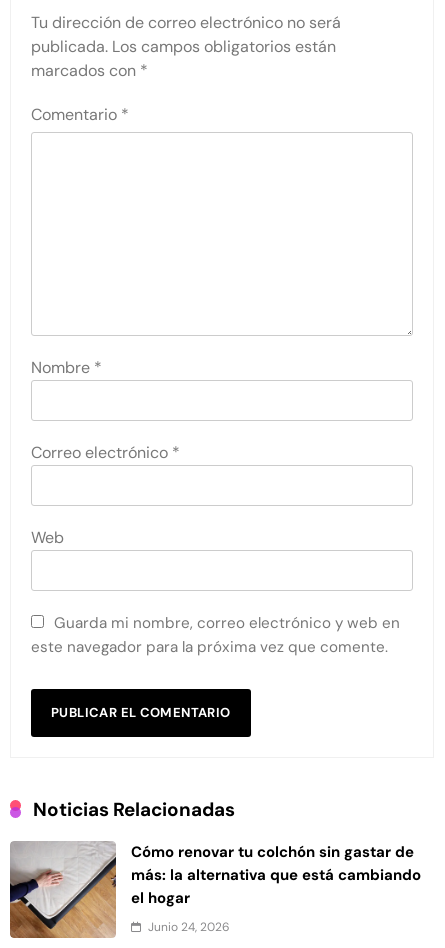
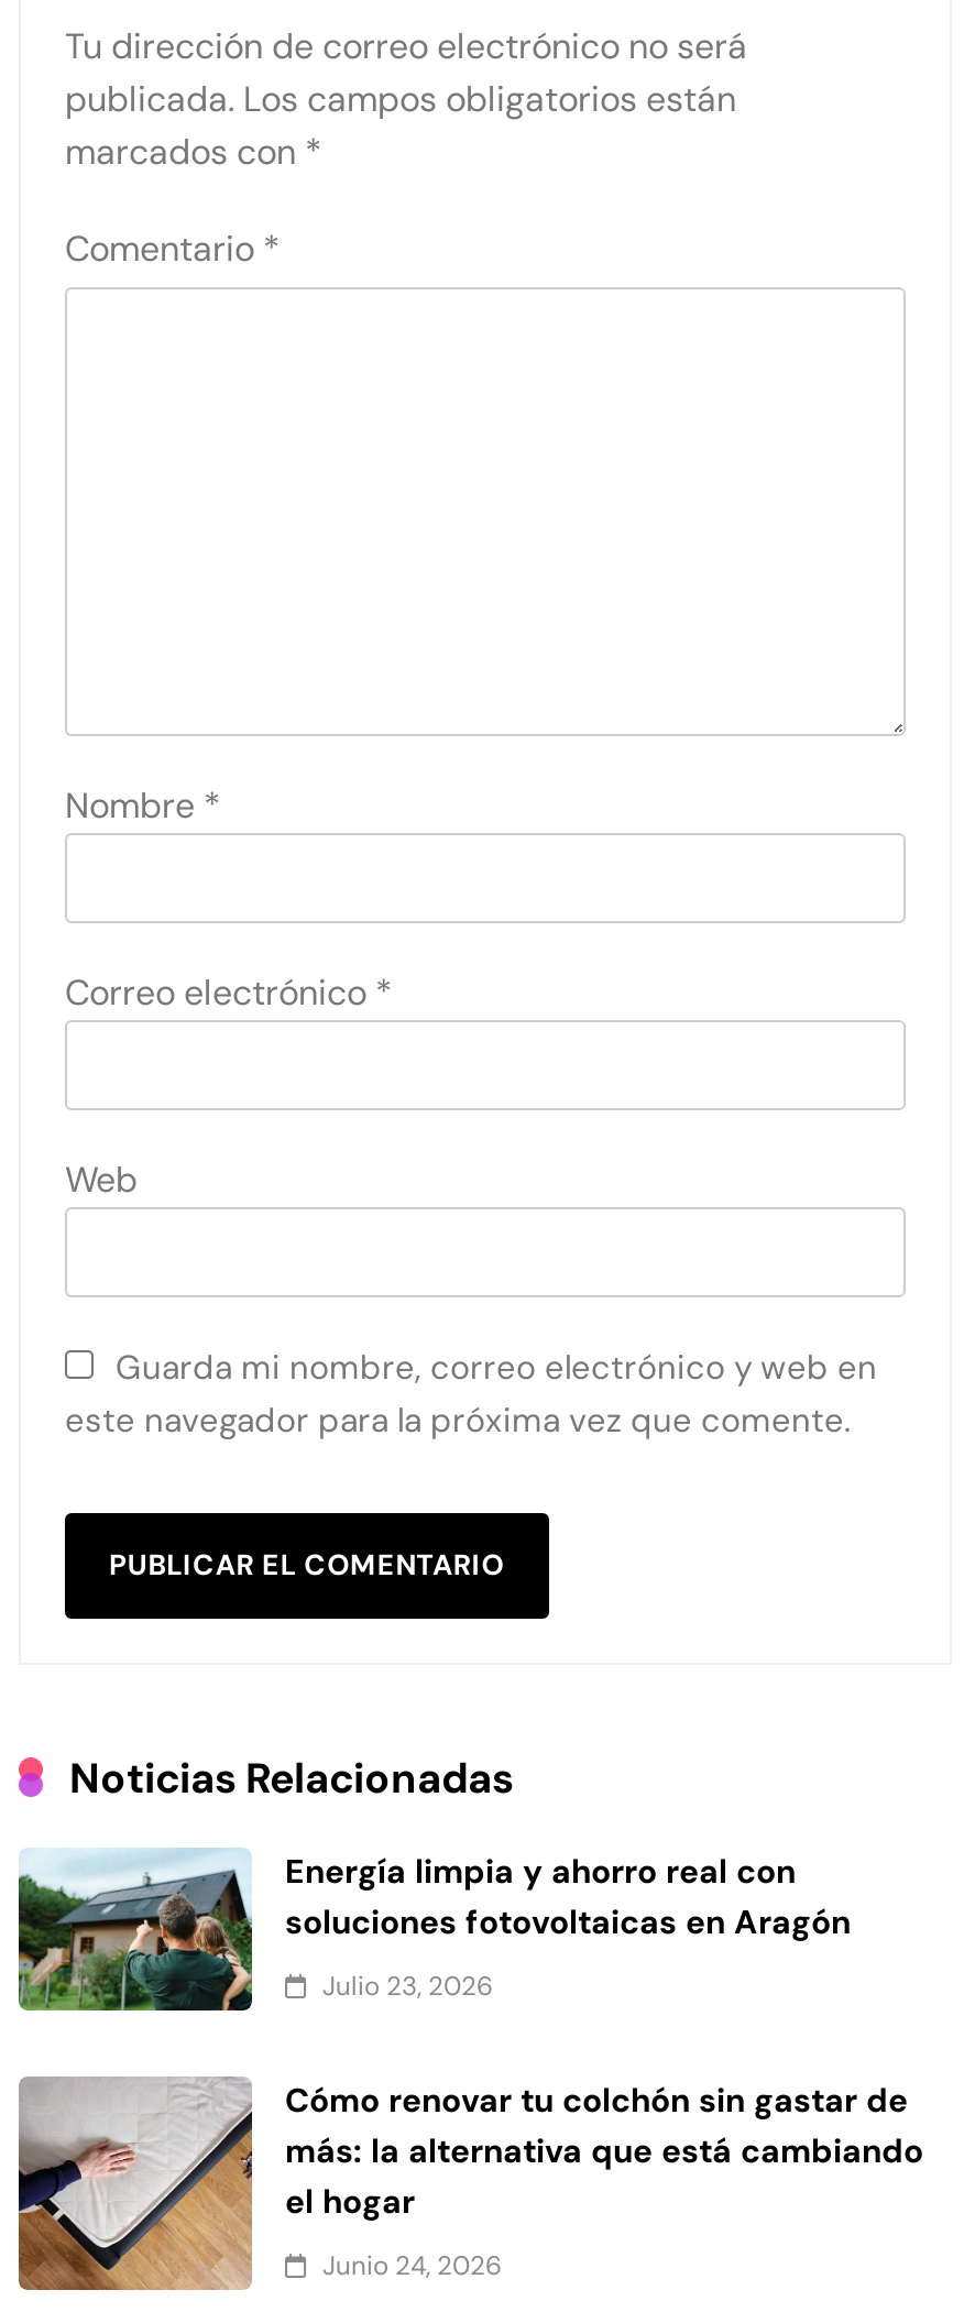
+ [image]
+ Energía limpia y ahorro real con
+ soluciones fotovoltaicas en Aragón
+ Julio 23, 2026
